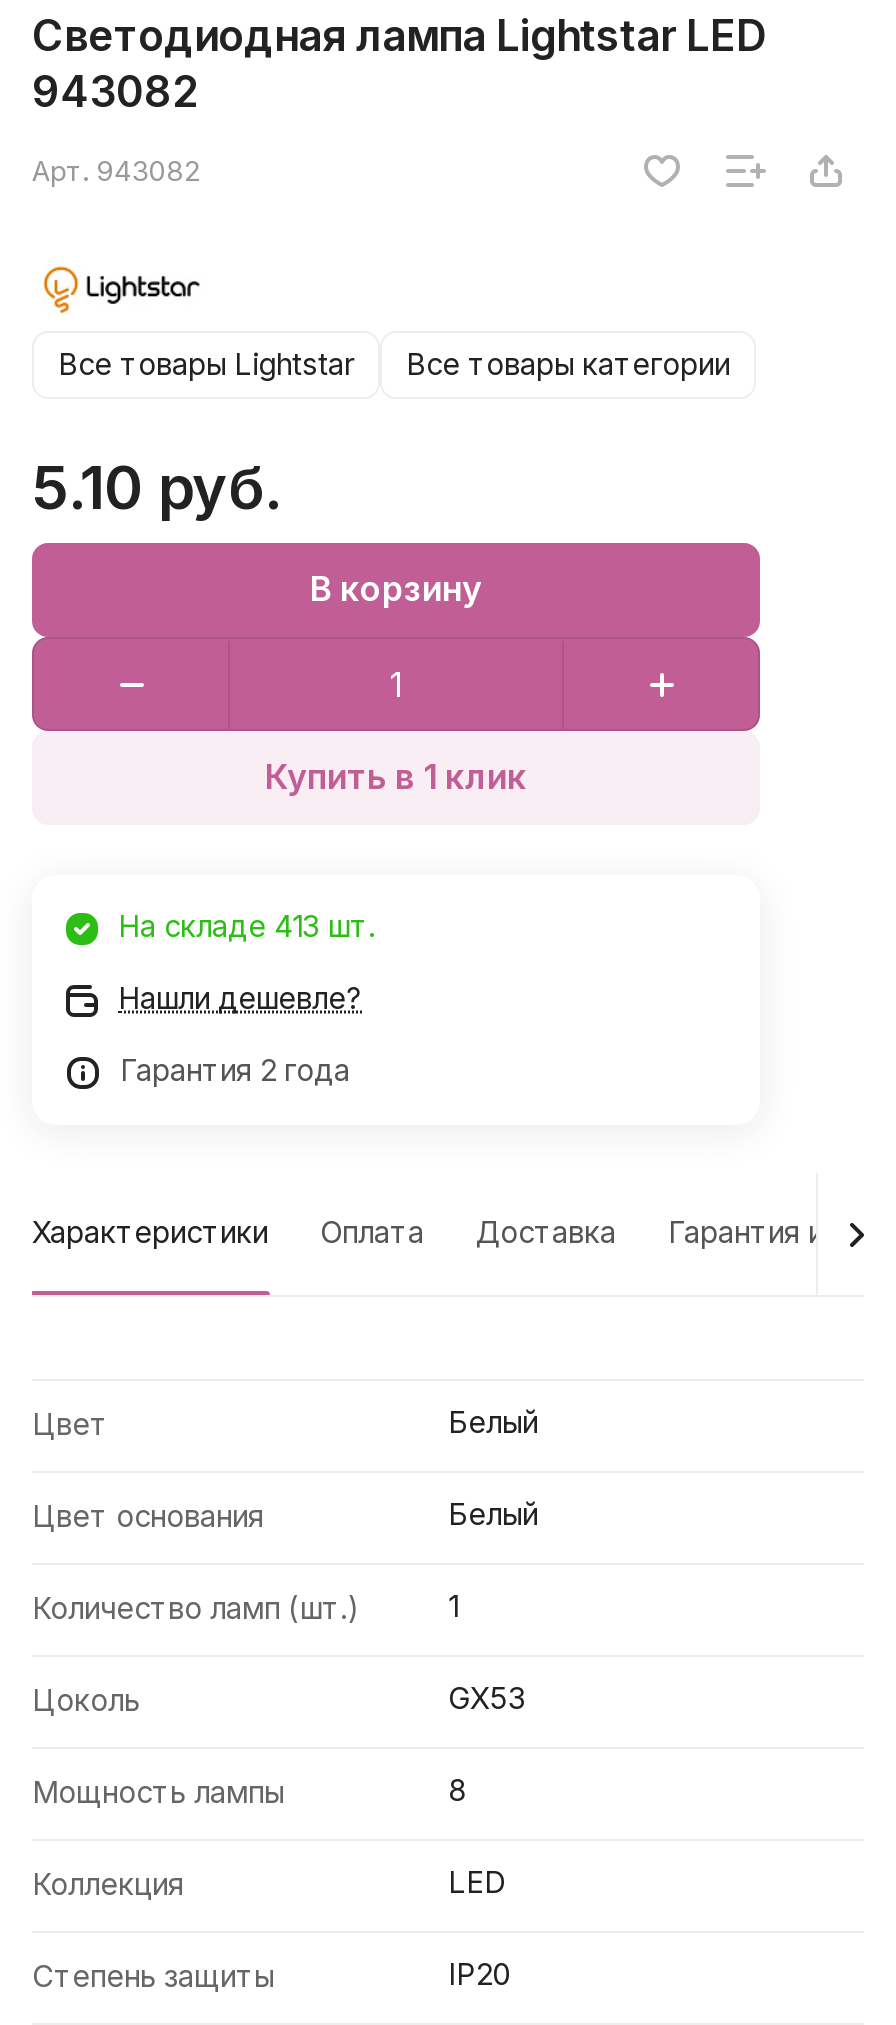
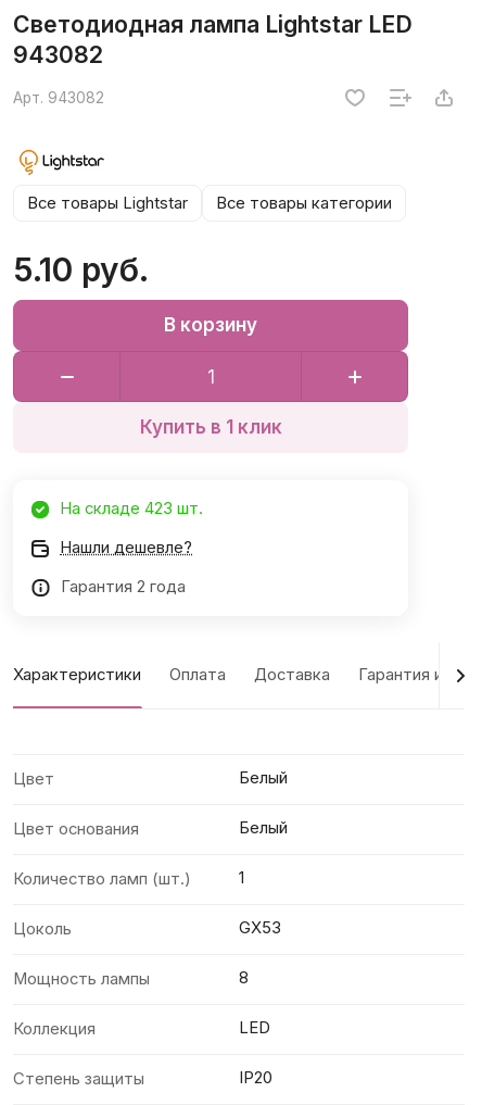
- На складе 413 шт.
+ На складе 423 шт.
